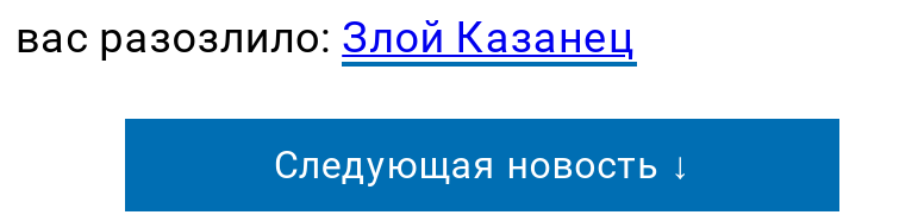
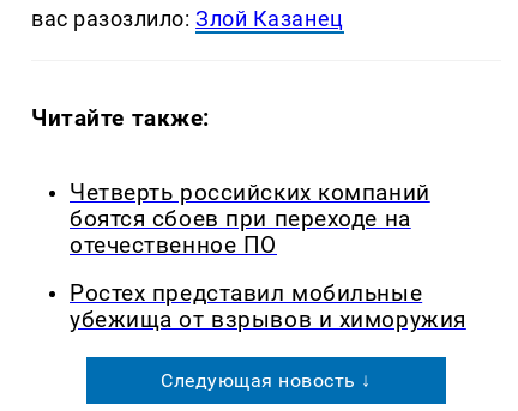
+ Читайте также:
+ Четверть российских компаний
+ боятся сбоев при переходе на
+ отечественное ПО
+ Ростех представил мобильные
+ убежища от взрывов и химоружия
